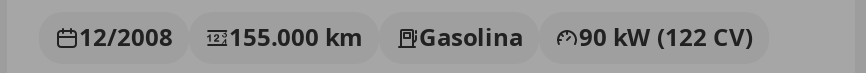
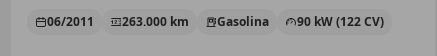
- 12/2008
- 155.000 km
+ 06/2011
+ 263.000 km
